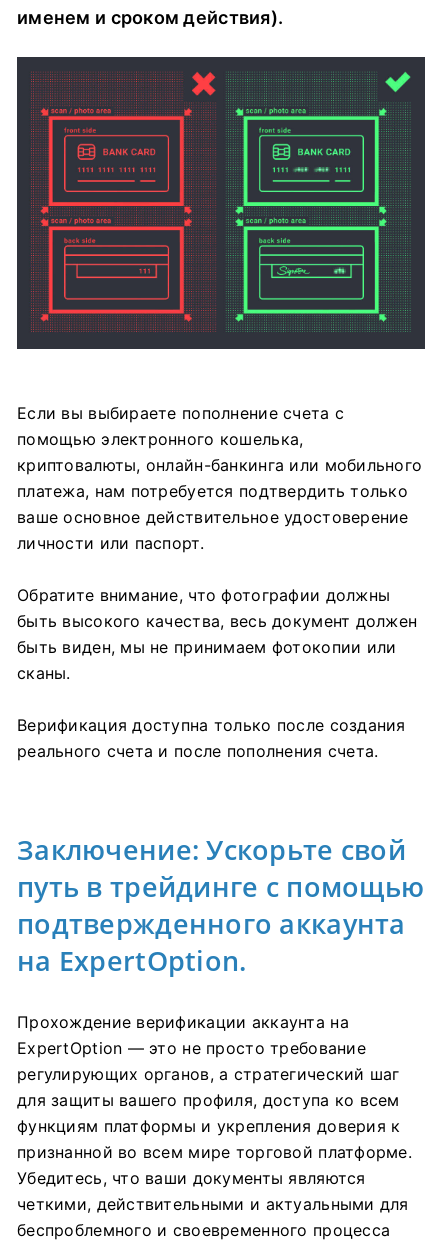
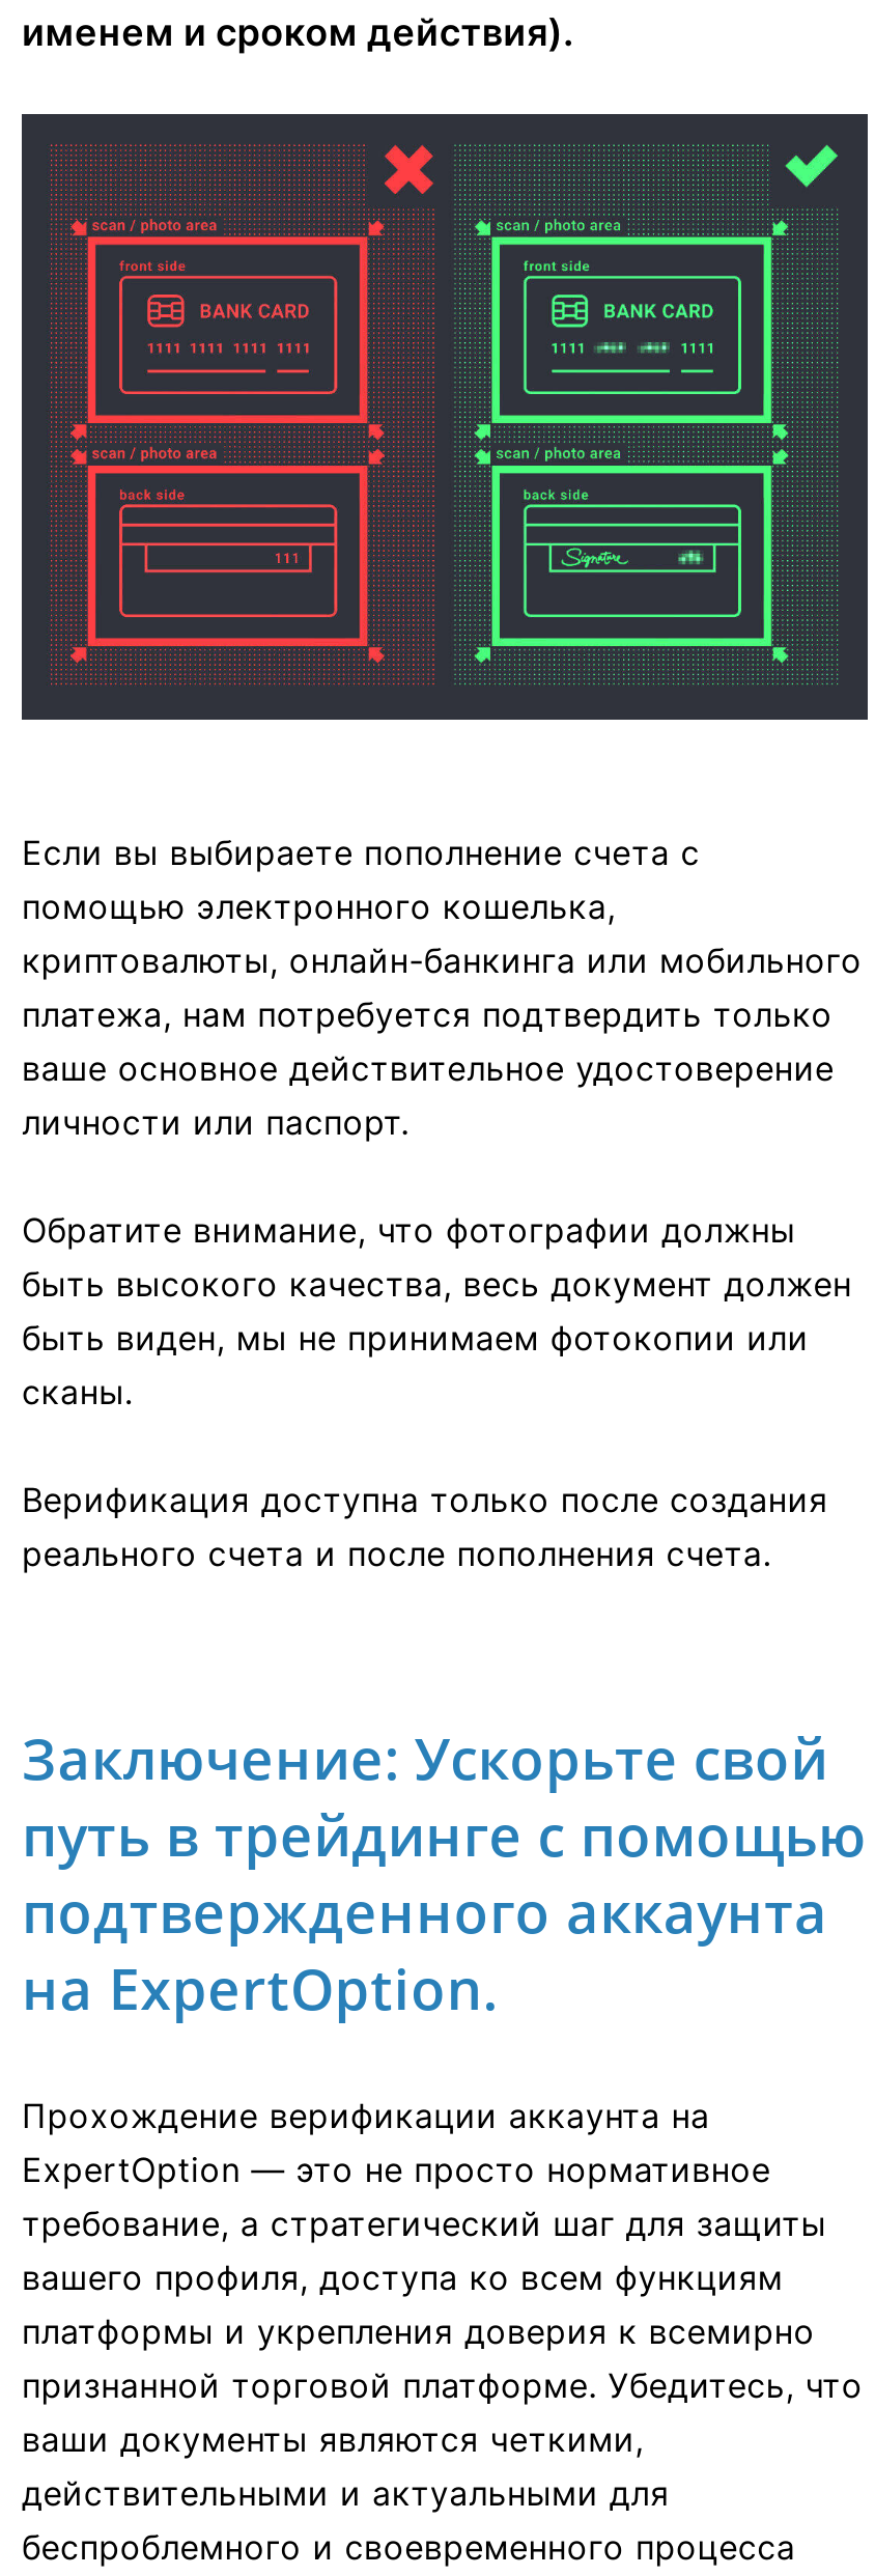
- ExpertOption — это не просто требование
- регулирующих органов, а стратегический шаг
- для защиты вашего профиля, доступа ко всем
- функциям платформы и укрепления доверия к
- признанной во всем мире торговой платформе.
- Убедитесь, что ваши документы являются
- четкими, действительными и актуальными для
+ ExpertOption — это не просто нормативное
+ требование, а стратегический шаг для защиты
+ вашего профиля, доступа ко всем функциям
+ платформы и укрепления доверия к всемирно
+ признанной торговой платформе. Убедитесь, что
+ ваши документы являются четкими,
+ действительными и актуальными для
